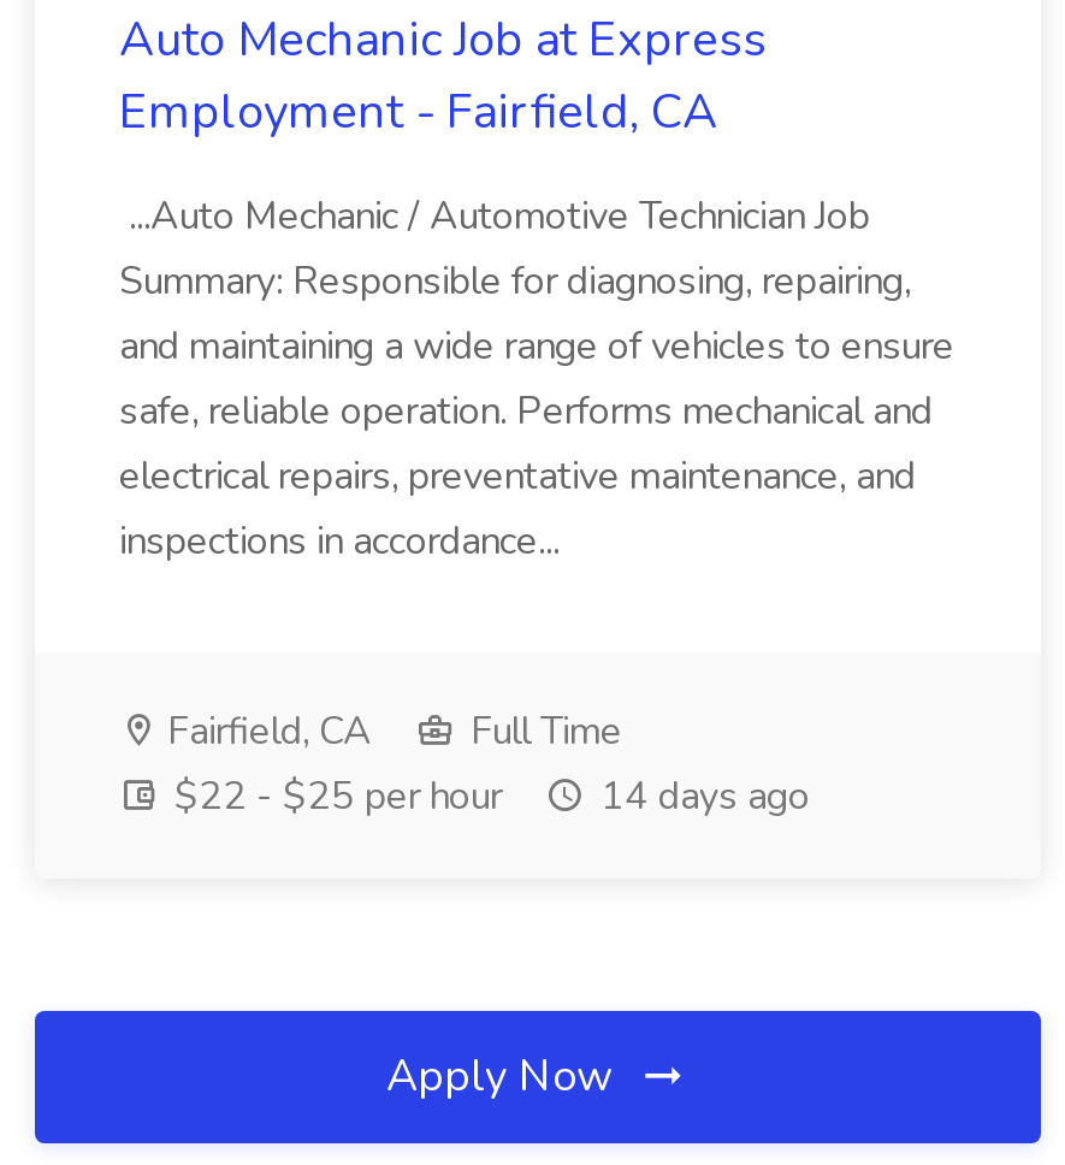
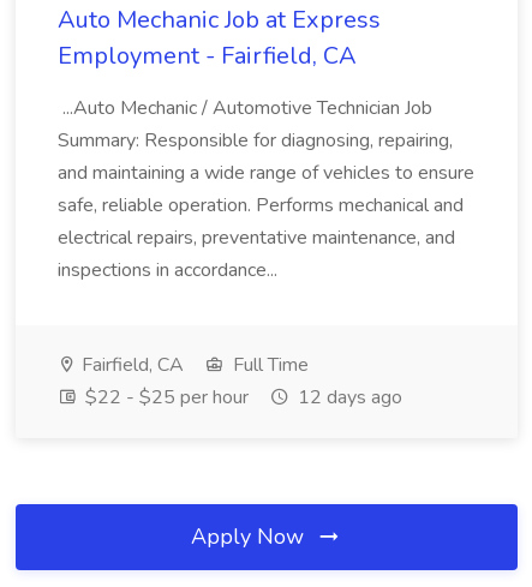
- $22 - $25 per hour 14 days ago
+ $22 - $25 per hour 12 days ago
